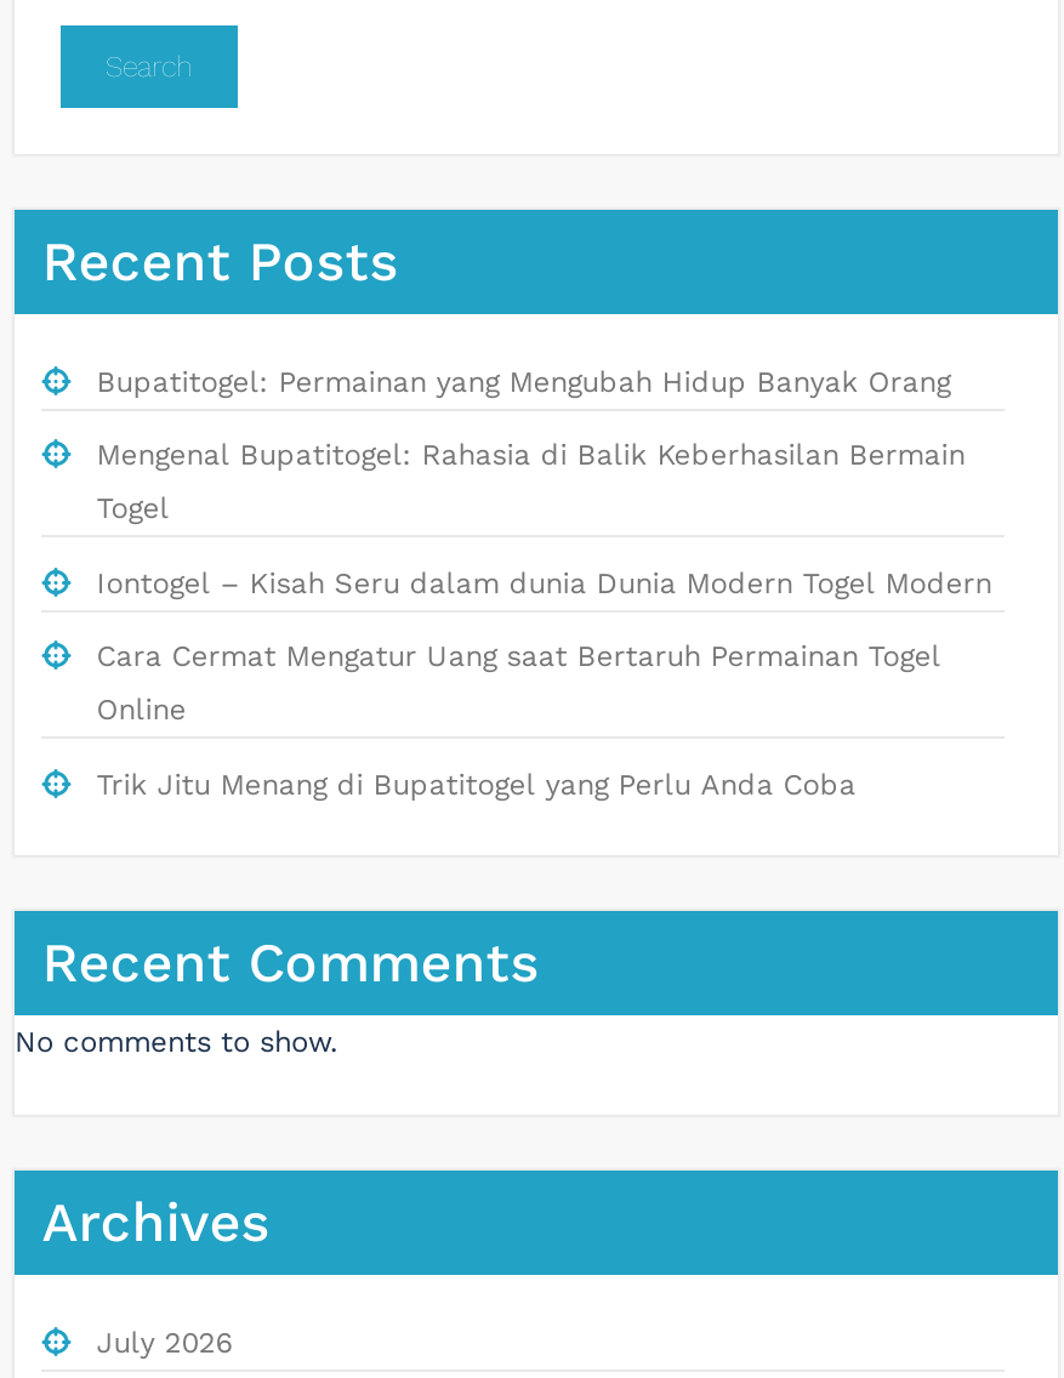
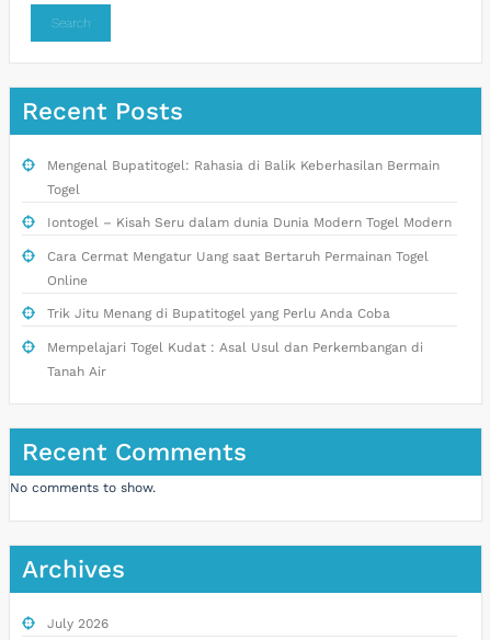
- Bupatitogel: Permainan yang Mengubah Hidup Banyak Orang

moved up: Mengenal Bupatitogel: Rahasia di Balik Keberhasilan Bermain | Togel | Iontogel – Kisah Seru dalam dunia Dunia Modern Togel Modern | Cara Cermat Mengatur Uang saat Bertaruh Permainan Togel | Online | Trik Jitu Menang di Bupatitogel yang Perlu Anda Coba

+ Mempelajari Togel Kudat : Asal Usul dan Perkembangan di
+ Tanah Air
